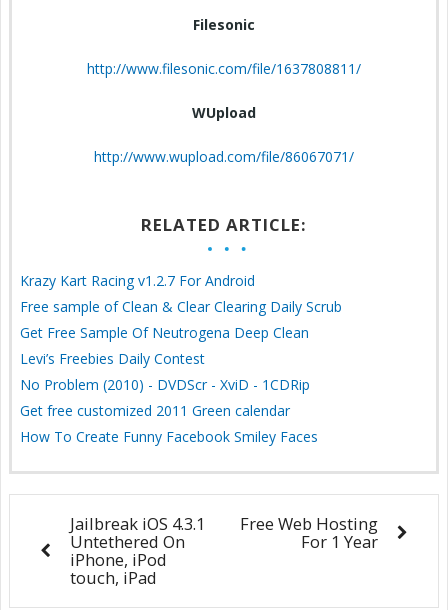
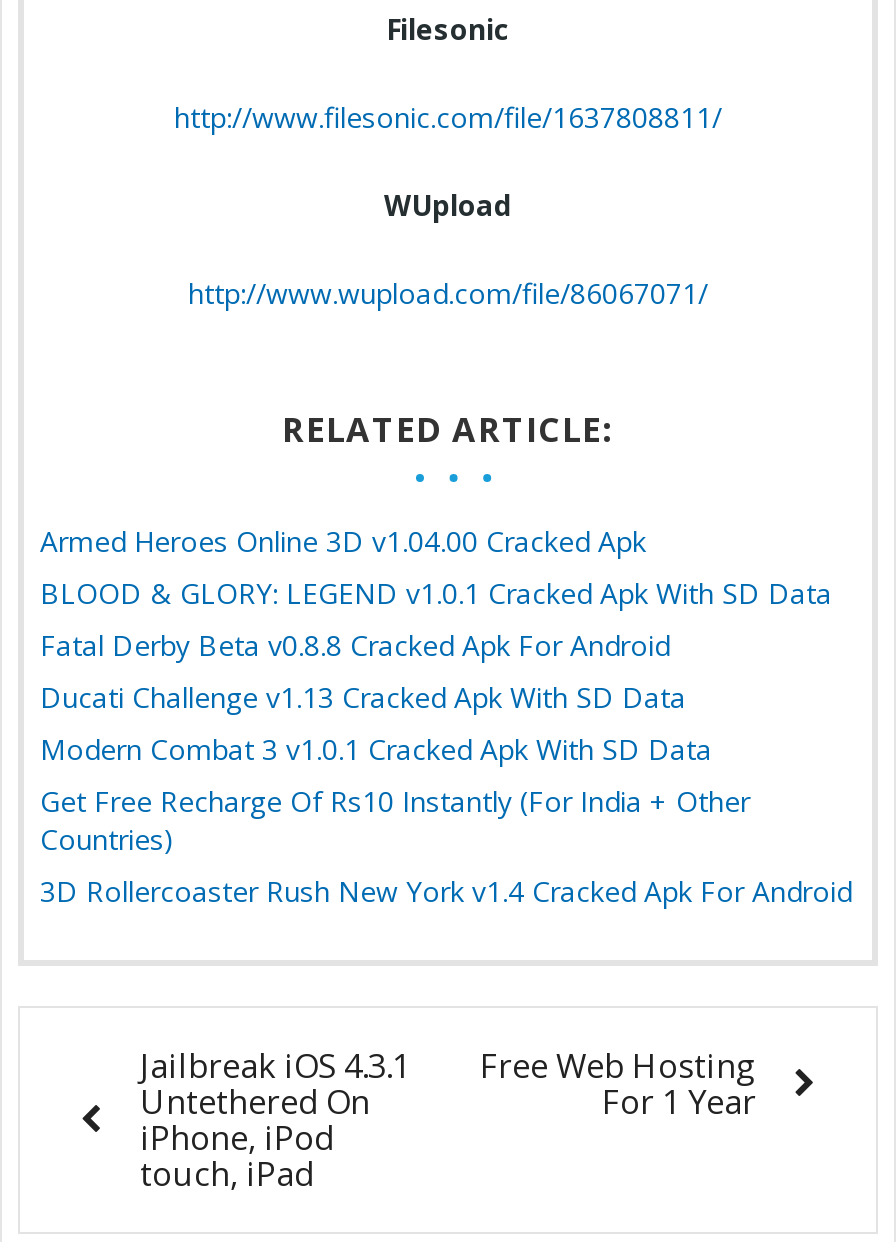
- Krazy Kart Racing v1.2.7 For Android
- Free sample of Clean & Clear Clearing Daily Scrub
- Get Free Sample Of Neutrogena Deep Clean
- Levi’s Freebies Daily Contest
- No Problem (2010) - DVDScr - XviD - 1CDRip
- Get free customized 2011 Green calendar
- How To Create Funny Facebook Smiley Faces
+ Armed Heroes Online 3D v1.04.00 Cracked Apk
+ BLOOD & GLORY: LEGEND v1.0.1 Cracked Apk With SD Data
+ Fatal Derby Beta v0.8.8 Cracked Apk For Android
+ Ducati Challenge v1.13 Cracked Apk With SD Data
+ Modern Combat 3 v1.0.1 Cracked Apk With SD Data
+ Get Free Recharge Of Rs10 Instantly (For India + Other
+ Countries)
+ 3D Rollercoaster Rush New York v1.4 Cracked Apk For Android
